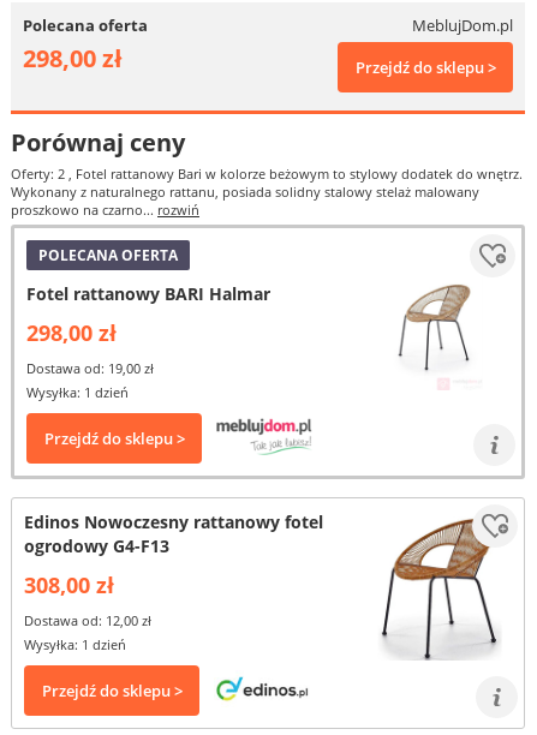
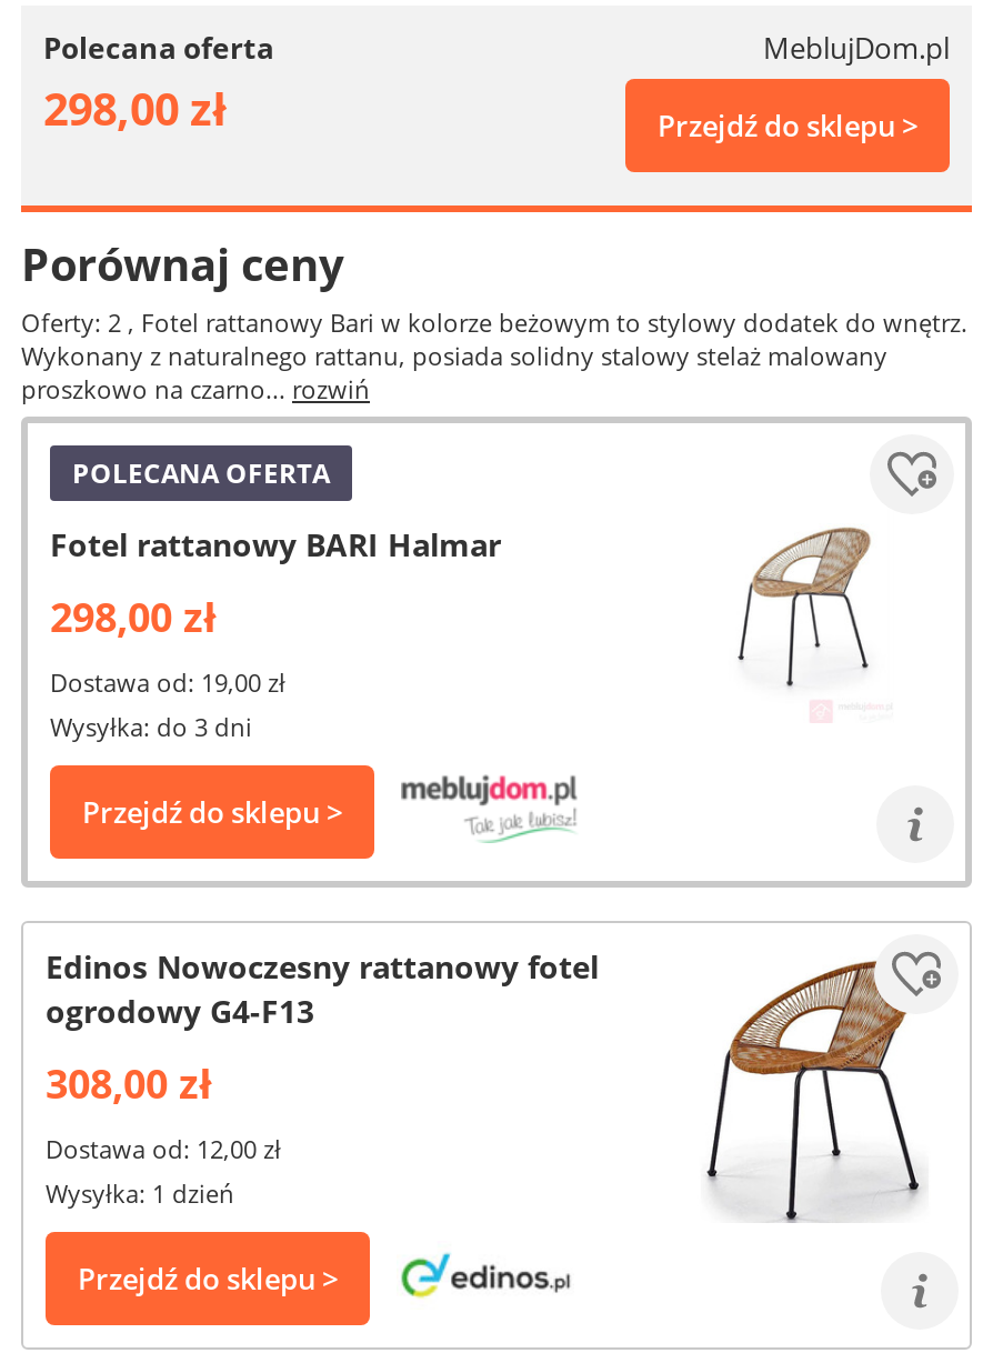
- Wysyłka: 1 dzień
+ Wysyłka: do 3 dni
